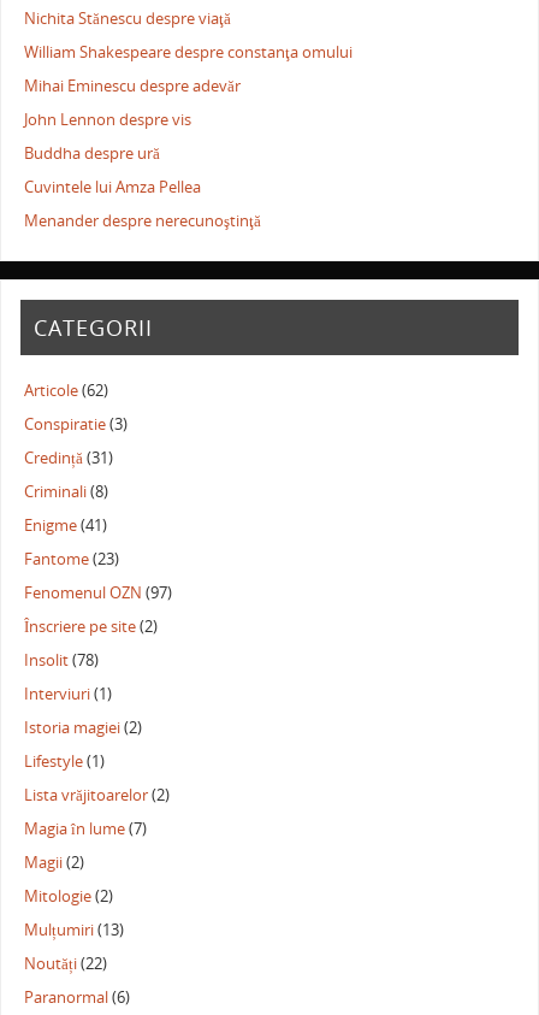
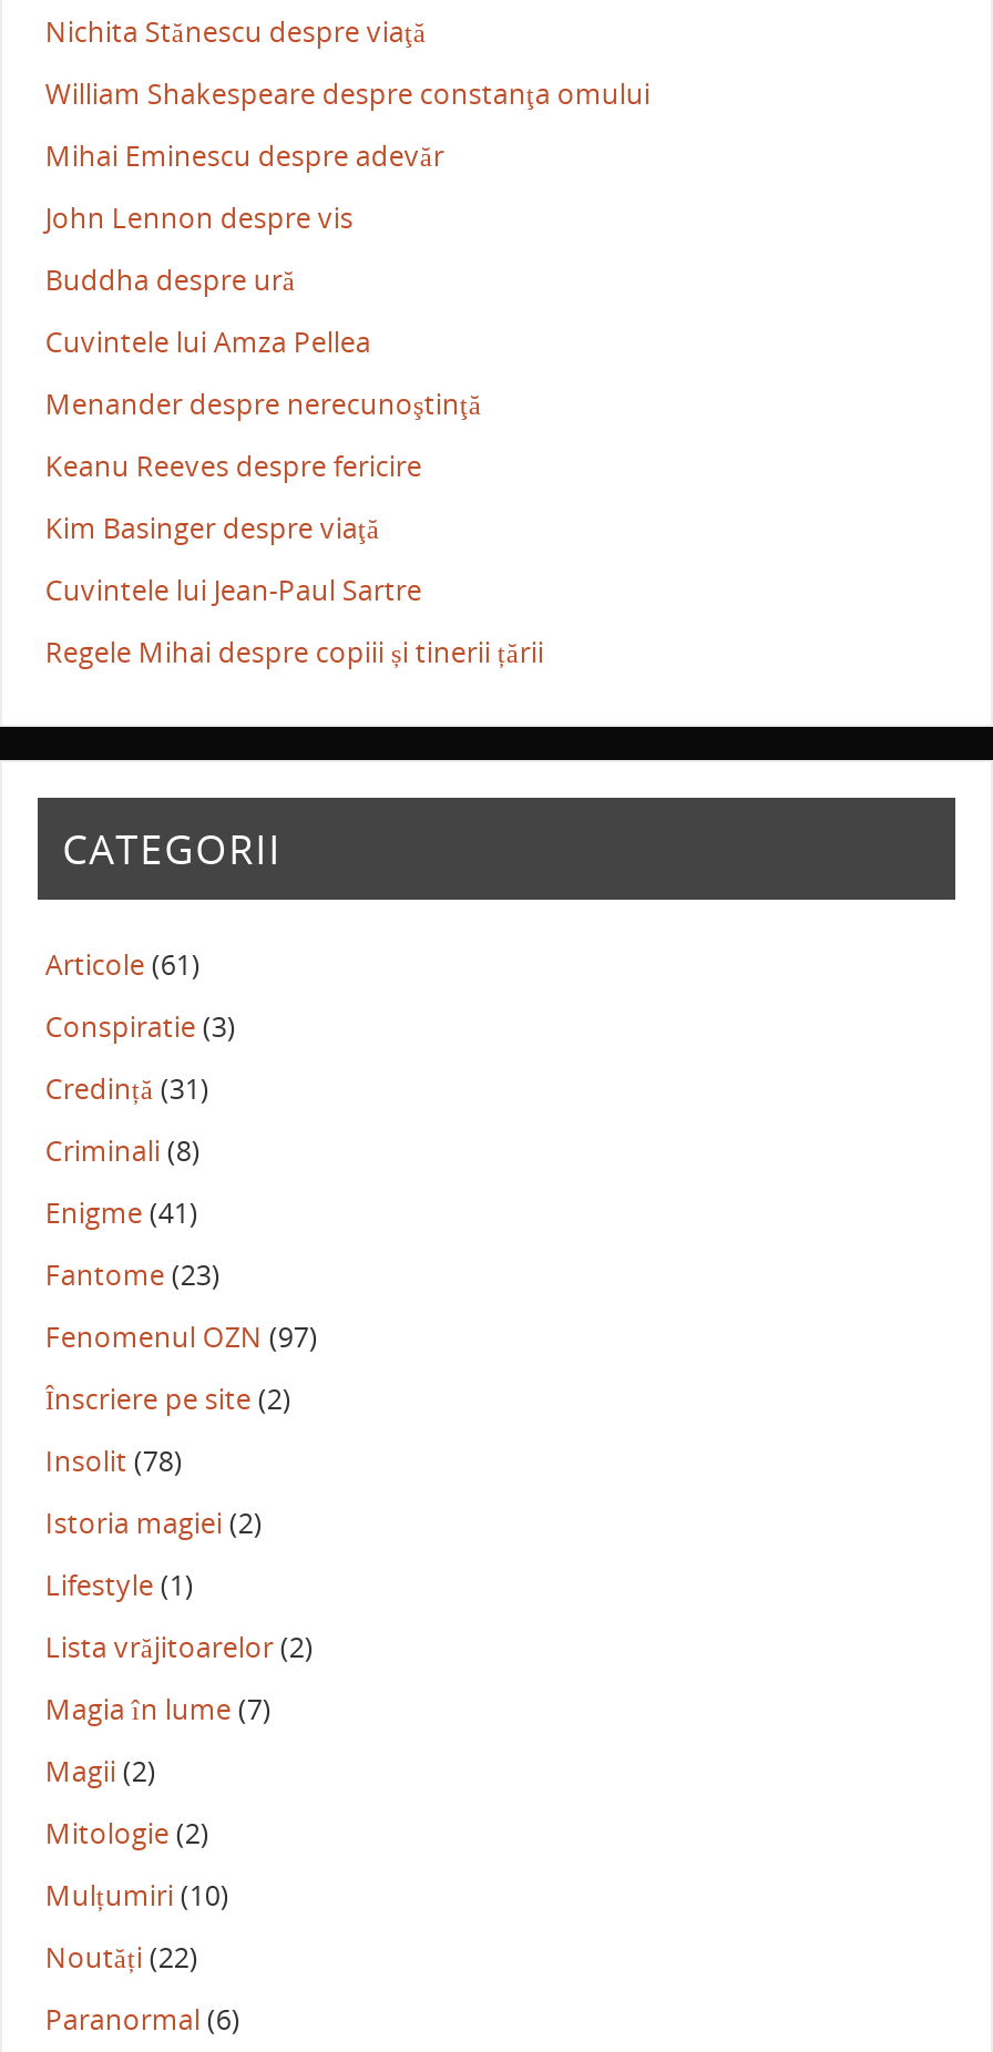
+ Keanu Reeves despre fericire
+ Kim Basinger despre viaţă
+ Cuvintele lui Jean-Paul Sartre
+ Regele Mihai despre copiii și tinerii țării

moved down: CATEGORII

- Articole (62)
+ Articole (61)

moved down: Conspiratie (3) | Credință (31) | Criminali (8) | Enigme (41) | Fantome (23) | Fenomenul OZN (97) | Înscriere pe site (2) | Insolit (78)

- Interviuri (1)

- Mulțumiri (13)
+ Mulțumiri (10)
